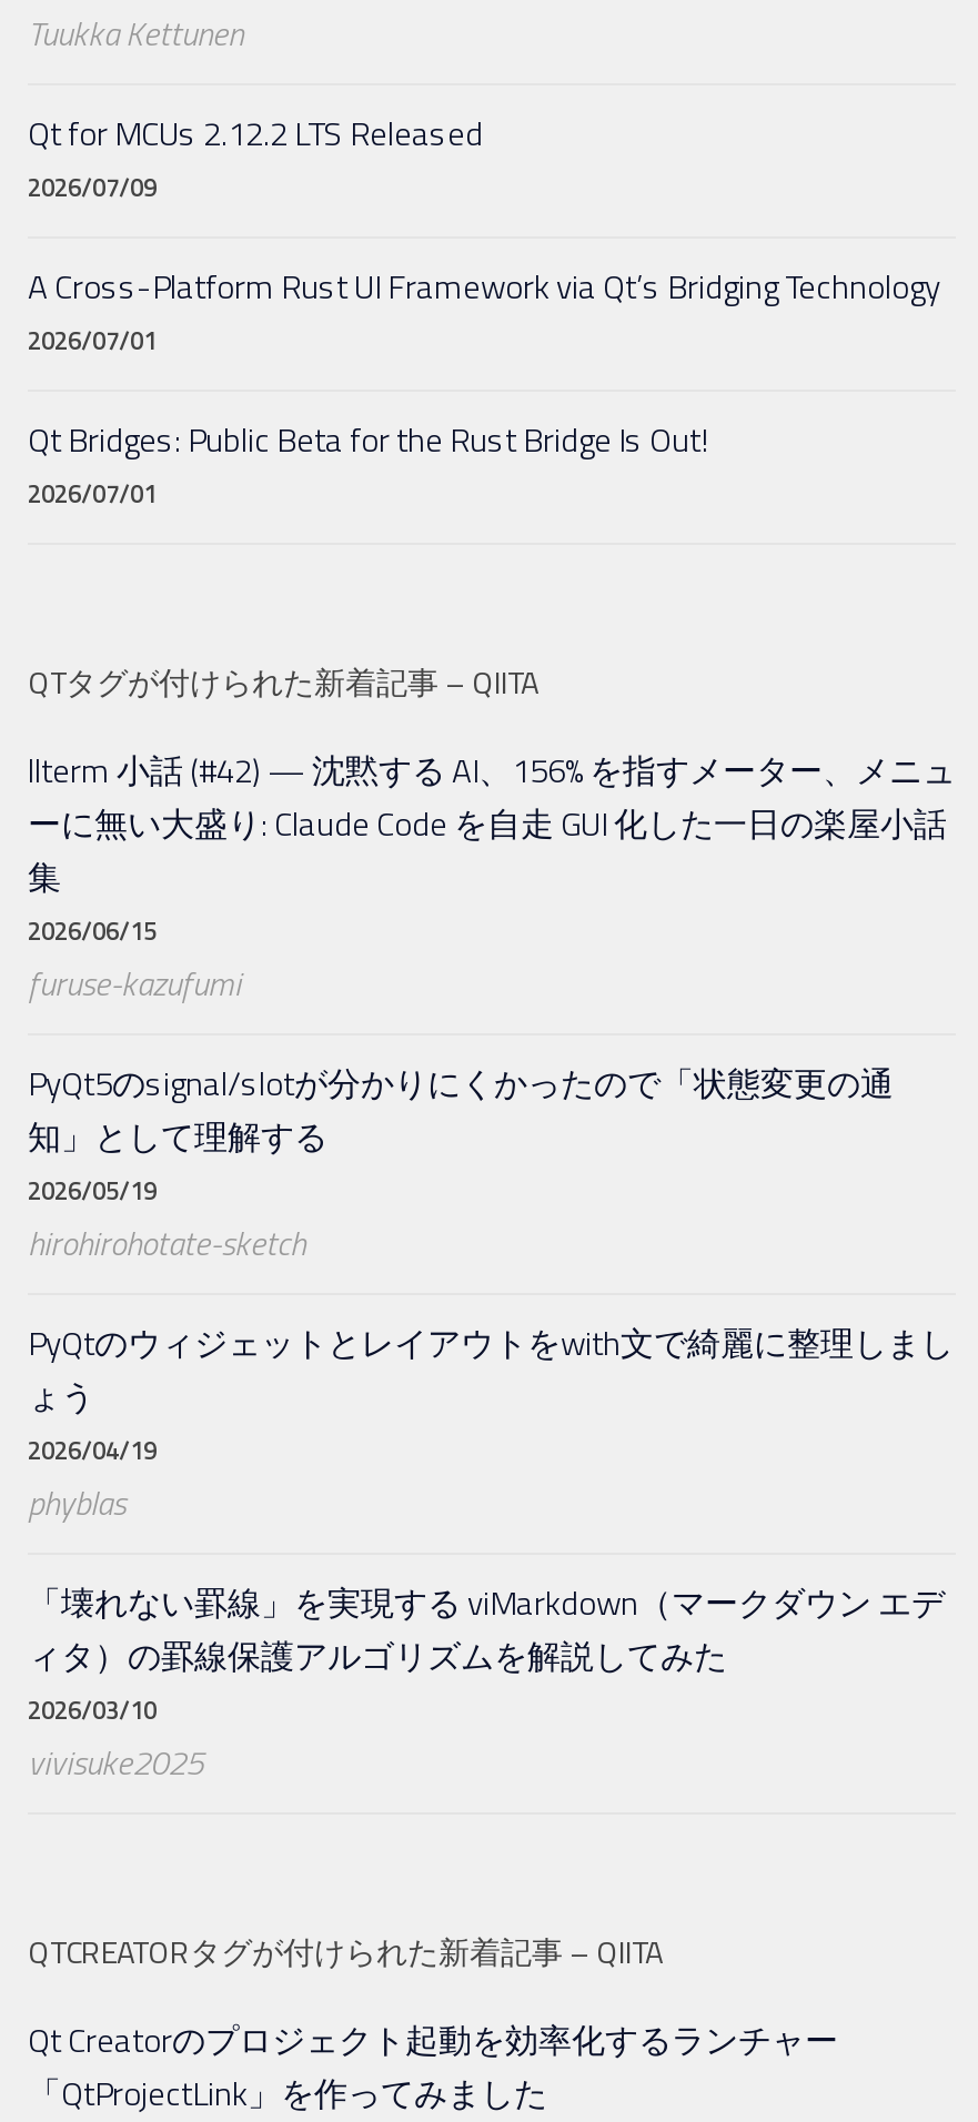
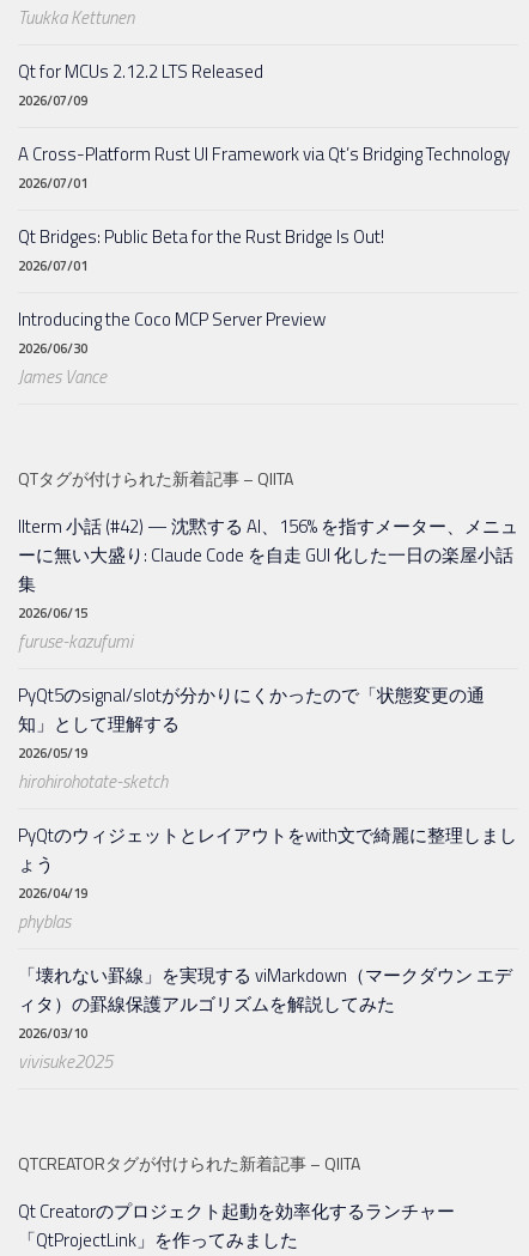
+ Introducing the Coco MCP Server Preview
+ 2026/06/30
+ James Vance
